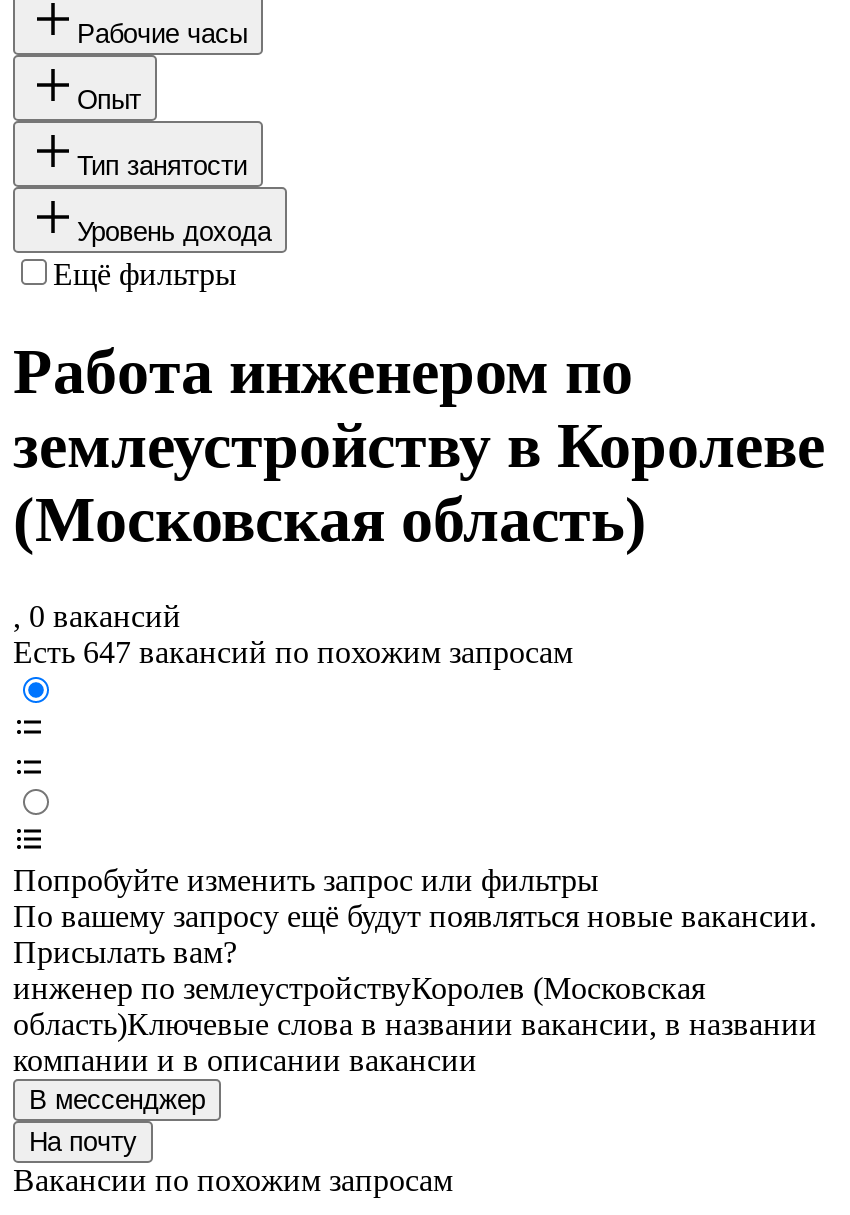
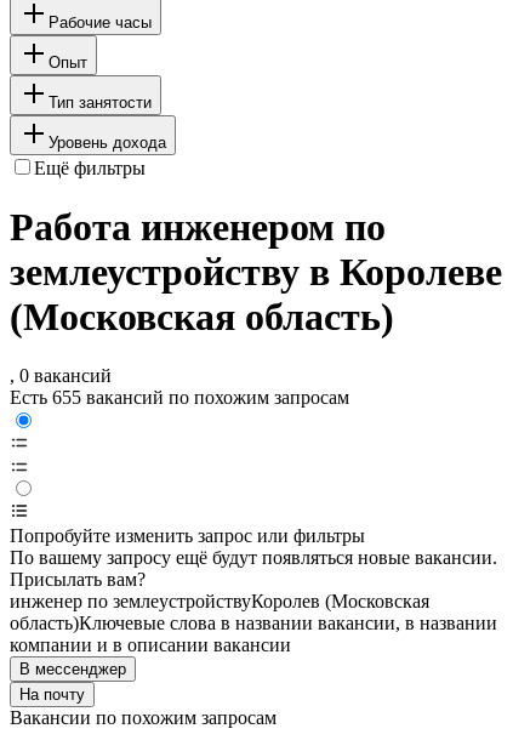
- Есть 647 вакансий по похожим запросам
+ Есть 655 вакансий по похожим запросам
